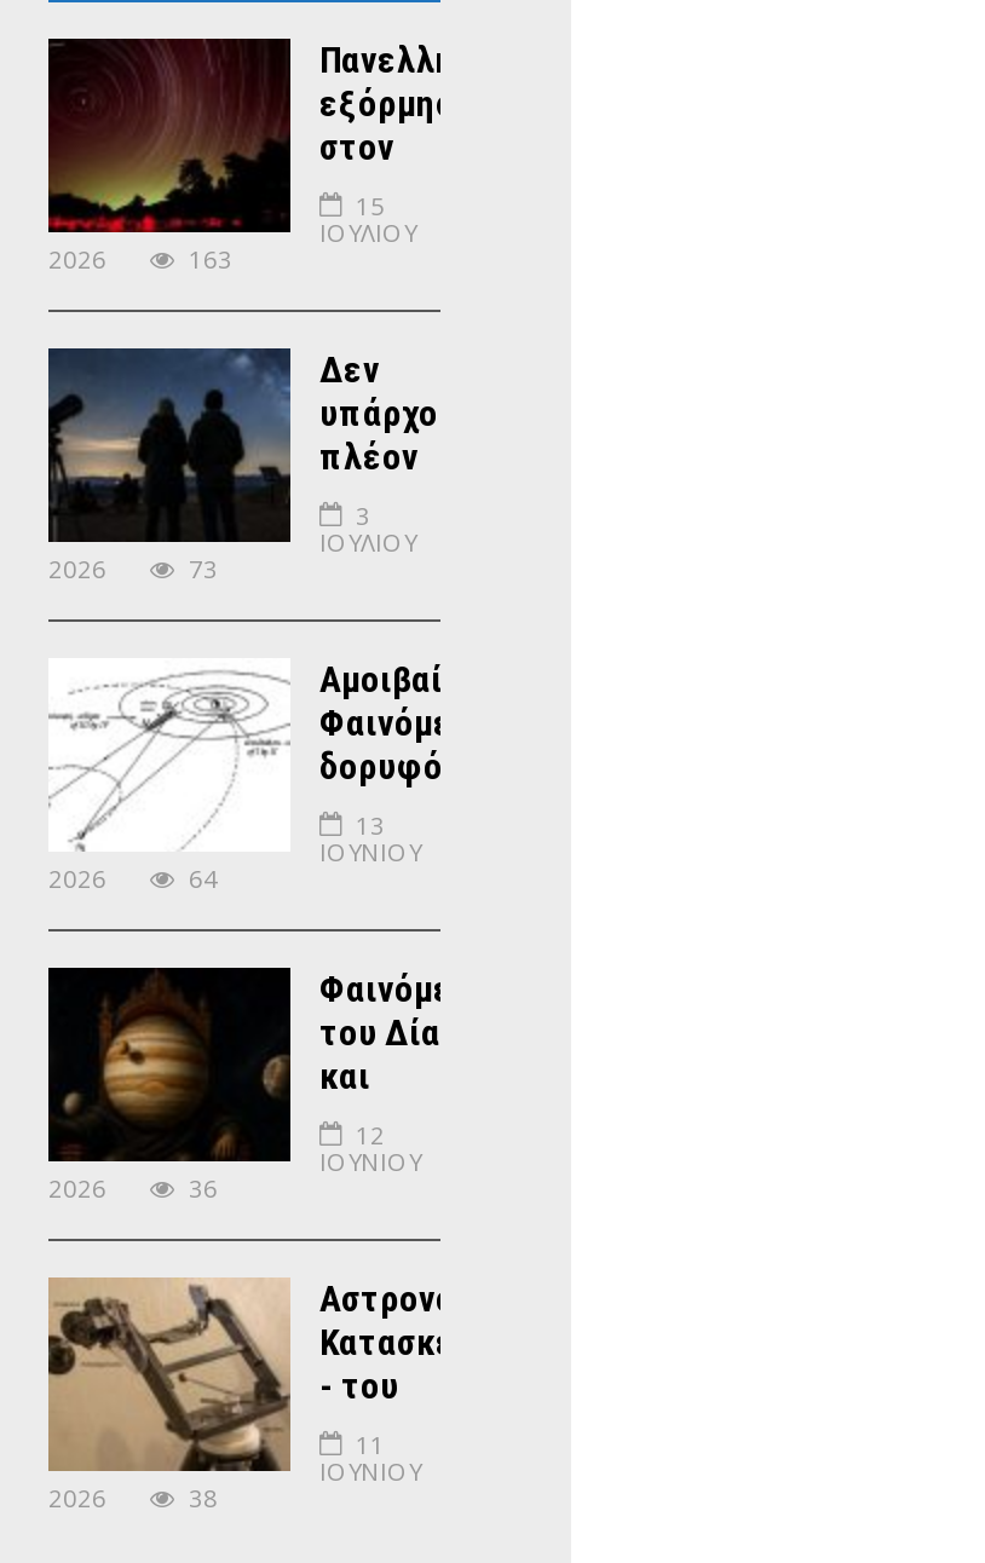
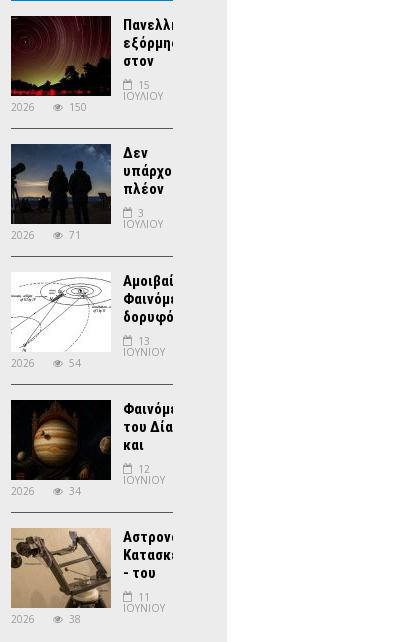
- 163
+ 150

- 73
+ 71

- 64
+ 54

- 36
+ 34
